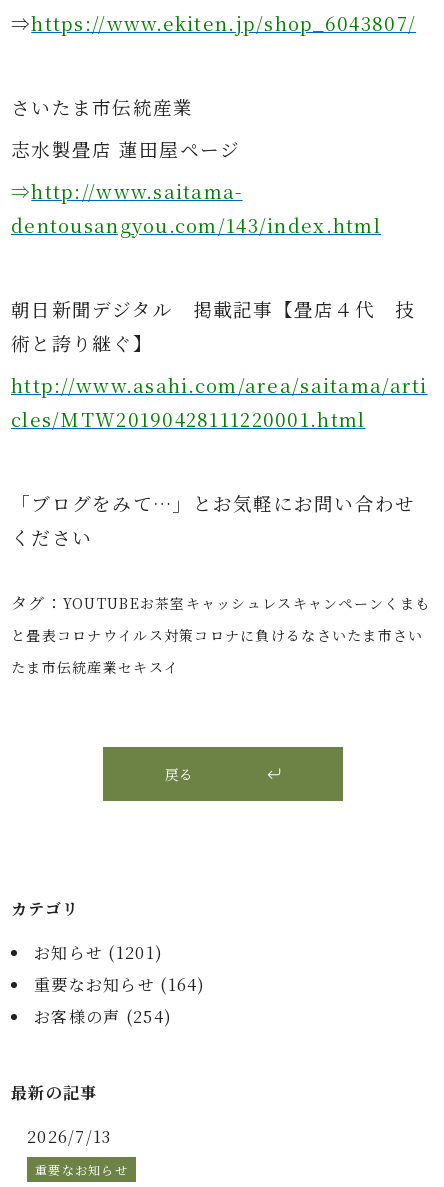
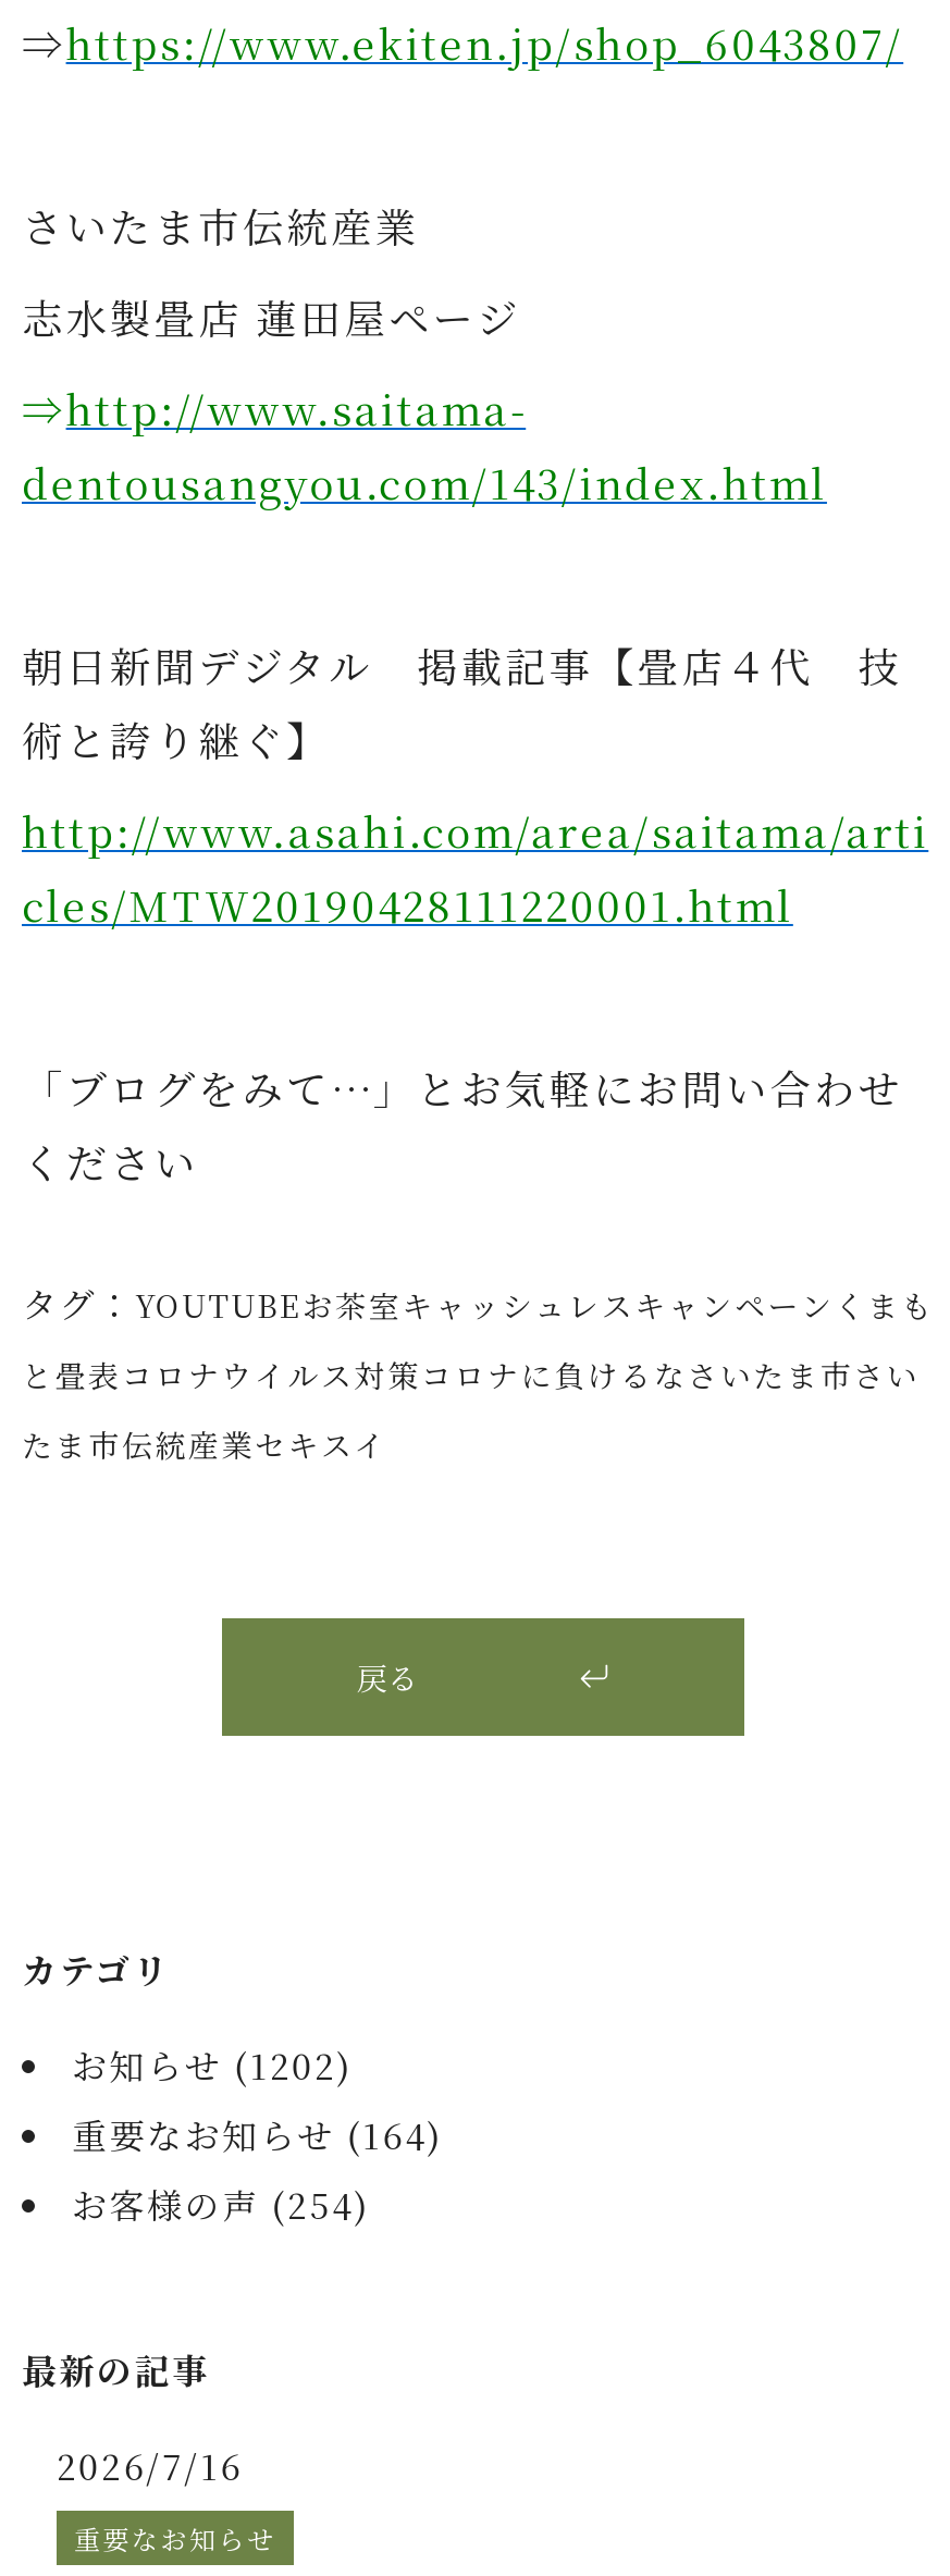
- お知らせ (1201)
+ お知らせ (1202)

- 2026/7/13
+ 2026/7/16
